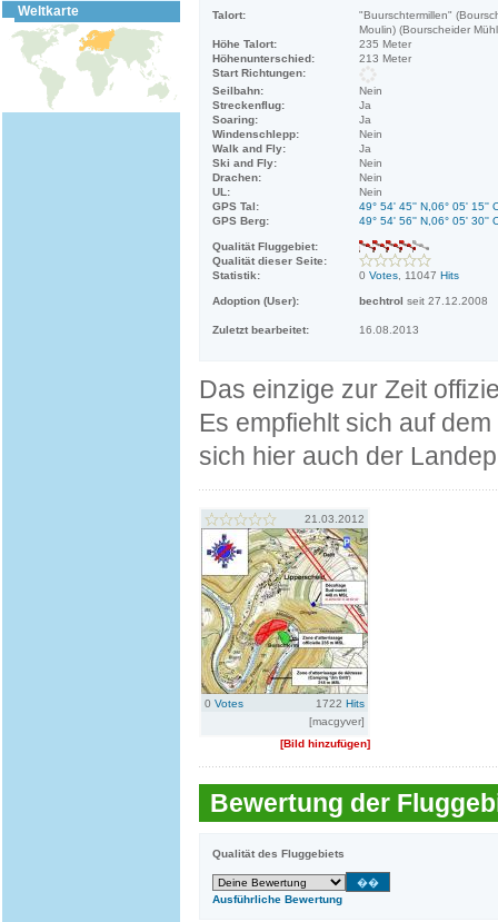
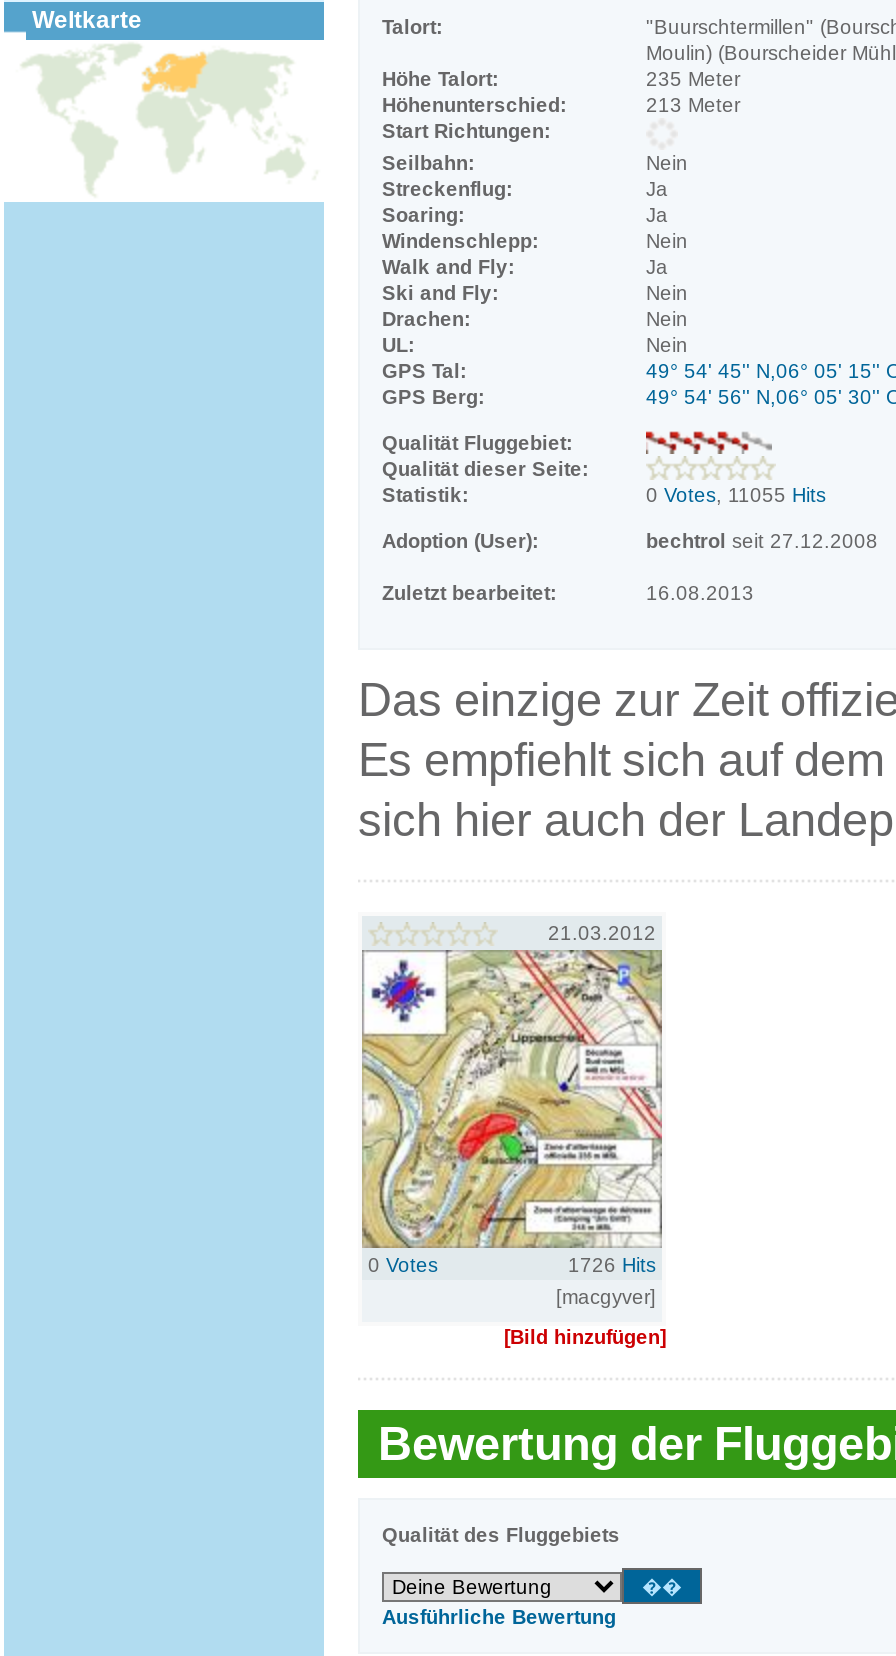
- 0 Votes, 11047 Hits
+ 0 Votes, 11055 Hits

- 1722 Hits
+ 1726 Hits
